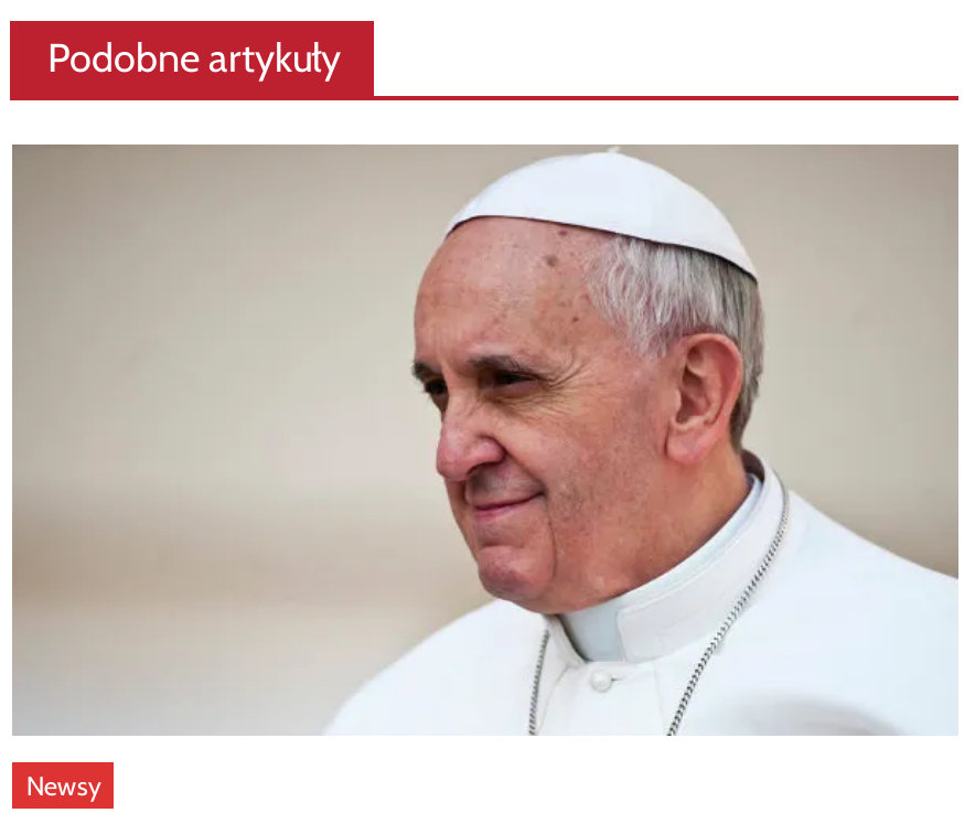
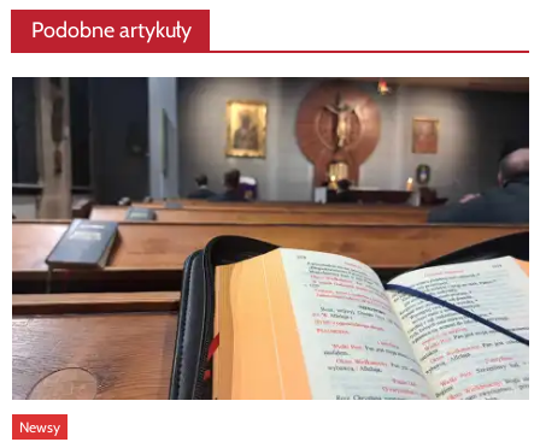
- [image]
+ [image]
